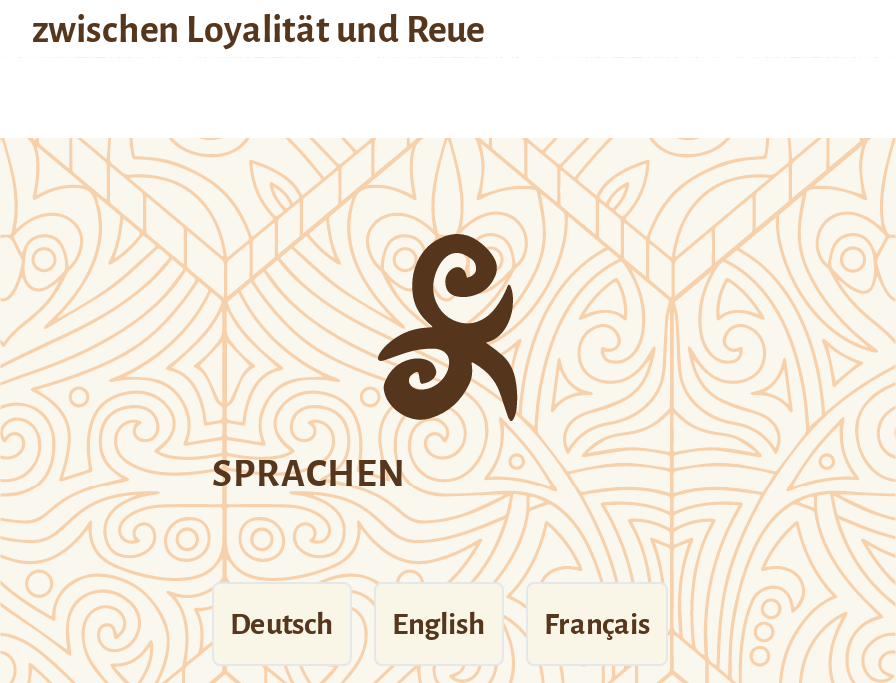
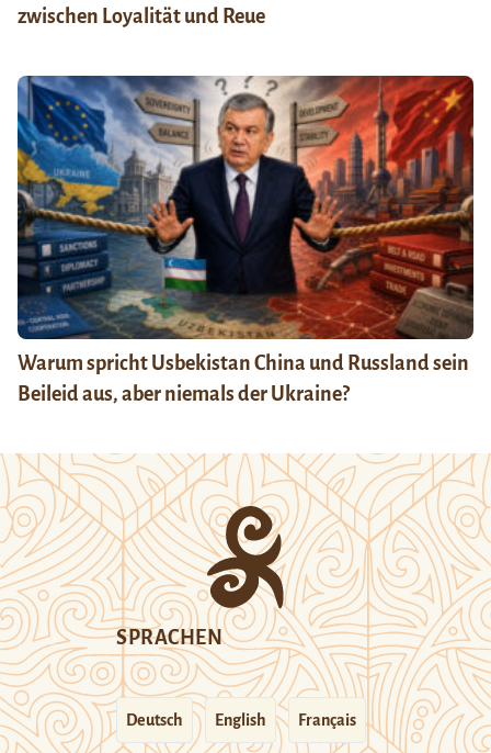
+ [image]
+ Warum spricht Usbekistan China und Russland sein
+ Beileid aus, aber niemals der Ukraine?
